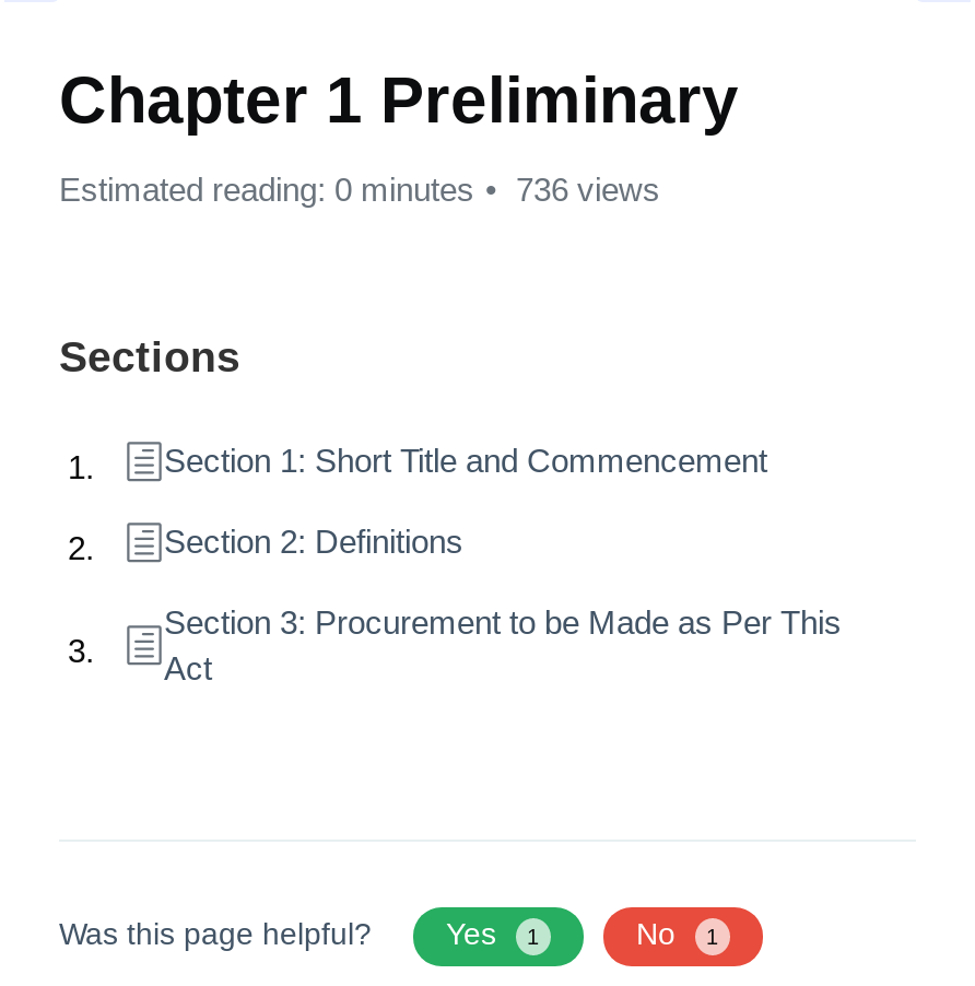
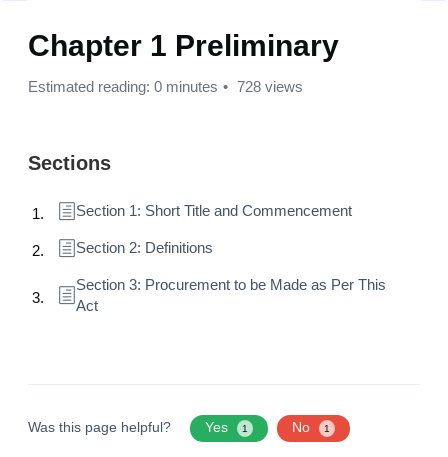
- Estimated reading: 0 minutes 736 views
+ Estimated reading: 0 minutes 728 views
